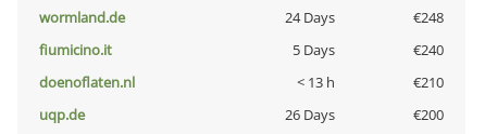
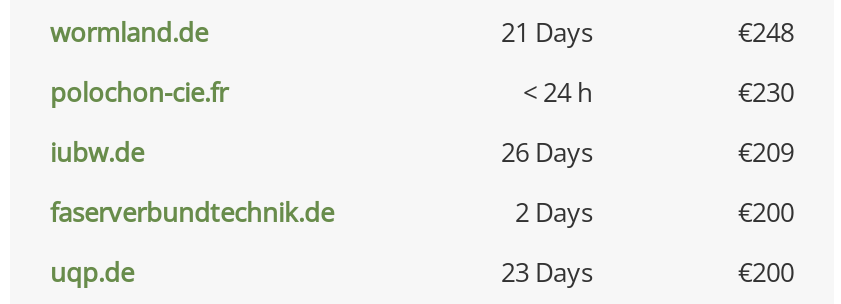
- 24 Days
+ 21 Days

- fiumicino.it
- 5 Days
- €240
- doenoflaten.nl
- < 13 h
- €210
+ polochon-cie.fr
+ < 24 h
+ €230
+ iubw.de
+ 26 Days
+ €209
+ faserverbundtechnik.de
+ 2 Days
+ €200

- 26 Days
+ 23 Days
